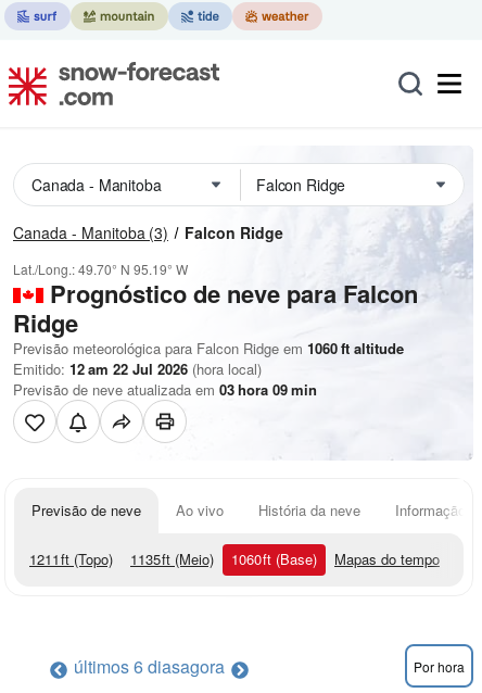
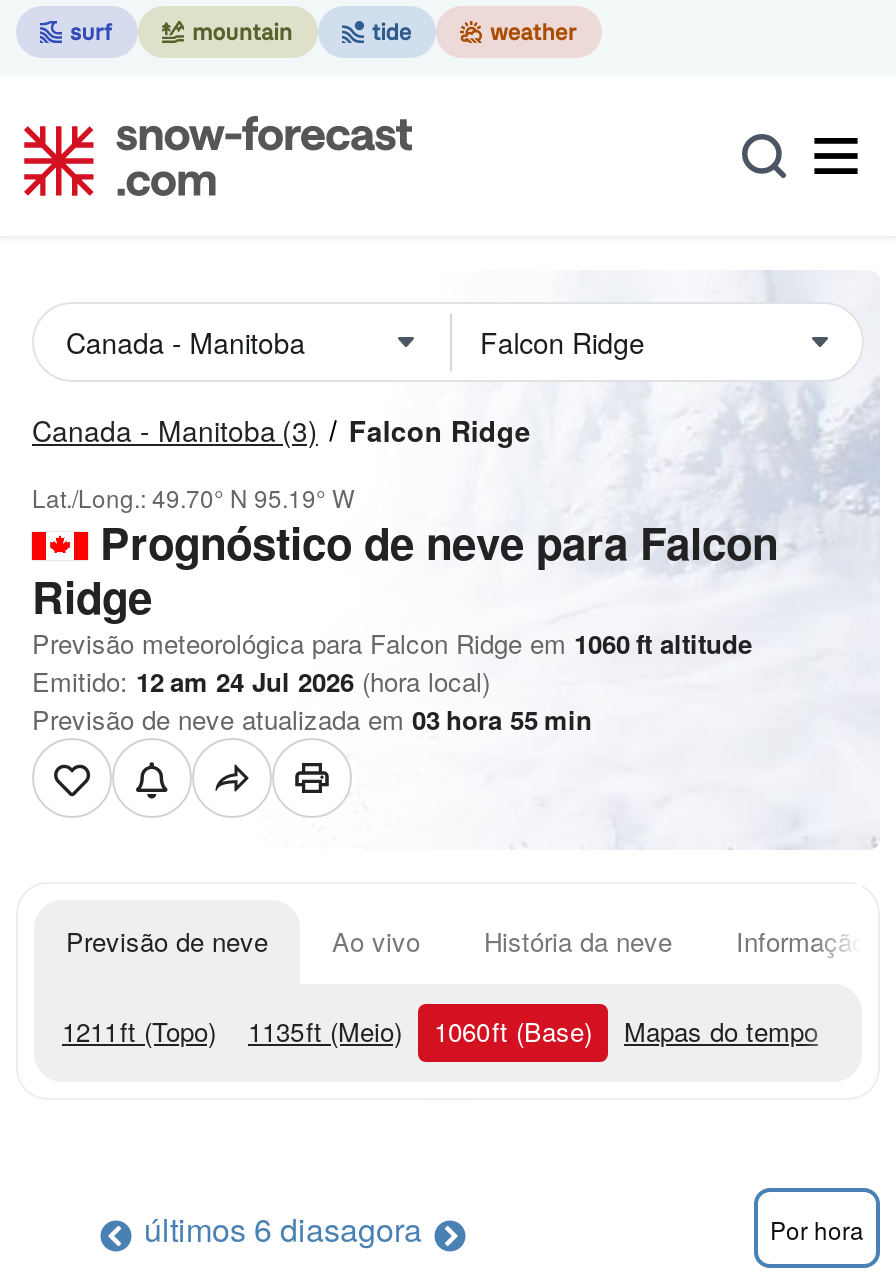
- Emitido: 12 am 22 Jul 2026 (hora local)
+ Emitido: 12 am 24 Jul 2026 (hora local)

- Previsão de neve atualizada em 03 hora 09 min
+ Previsão de neve atualizada em 03 hora 55 min
